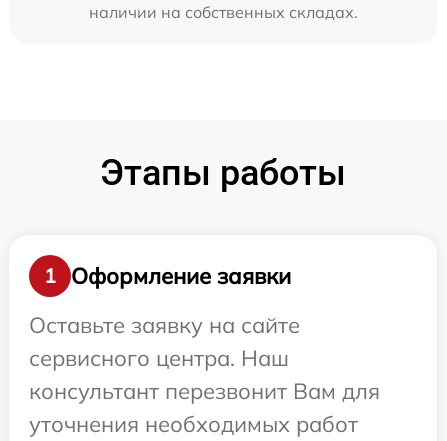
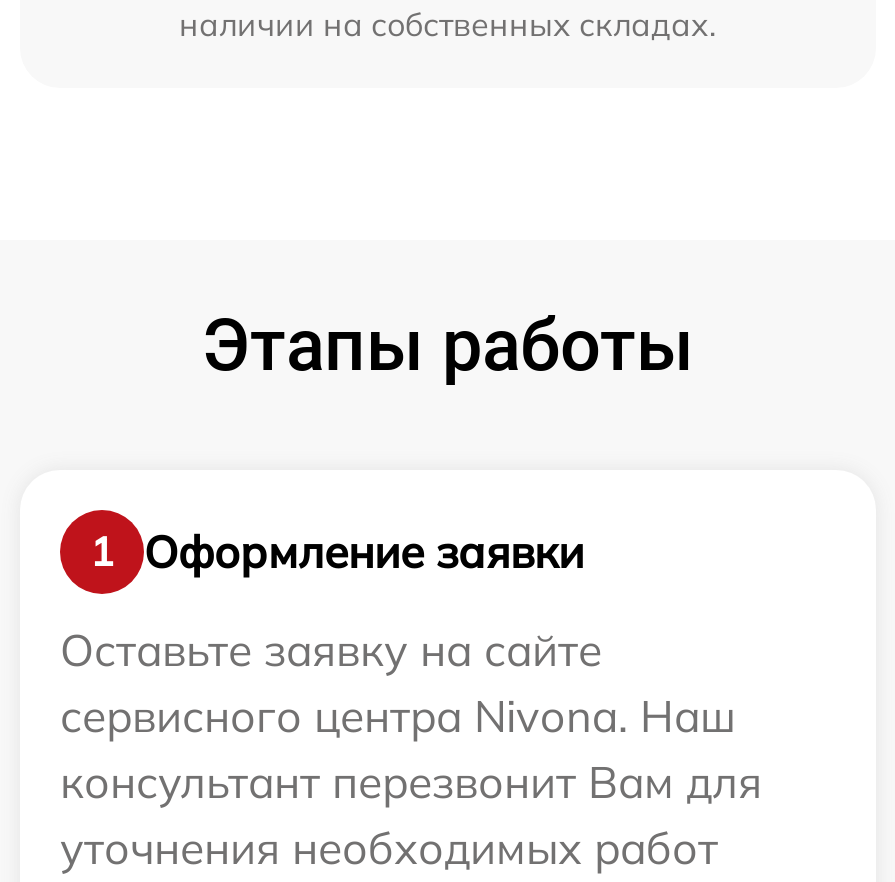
- сервисного центра. Наш
+ сервисного центра Nivona. Наш
